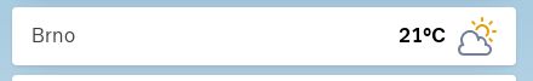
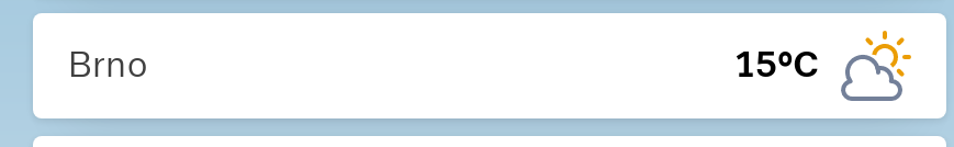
- 21°C
+ 15°C
